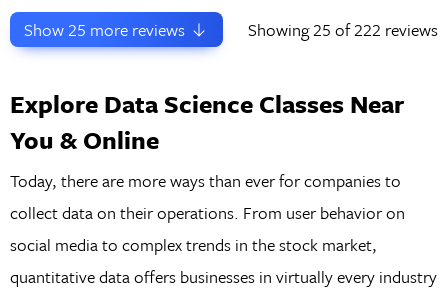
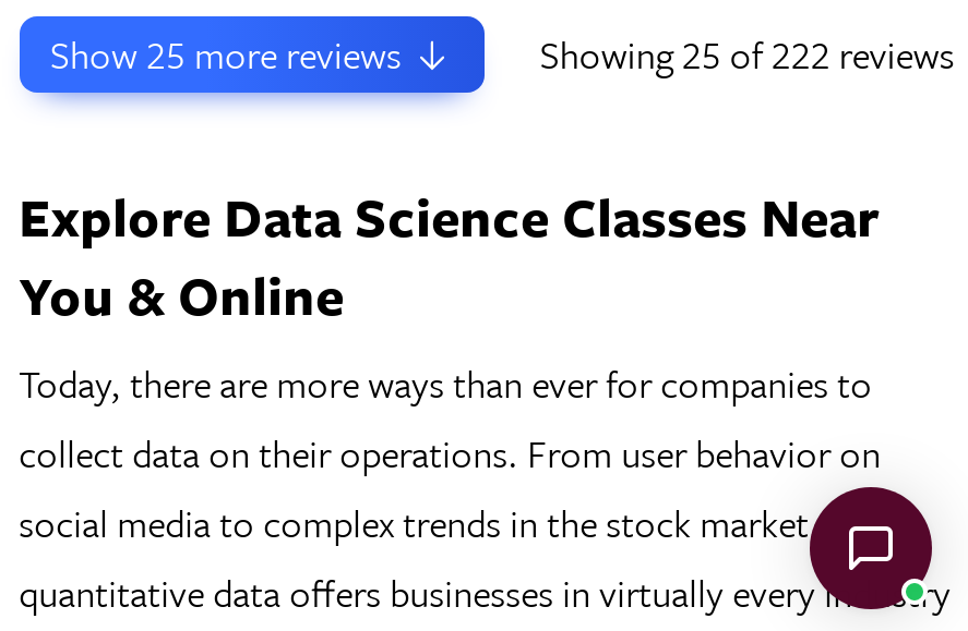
+ [image]
